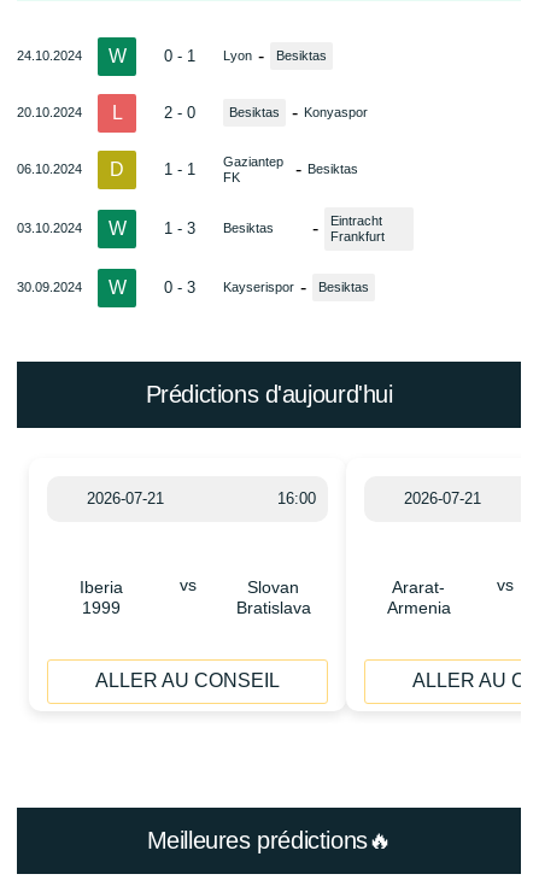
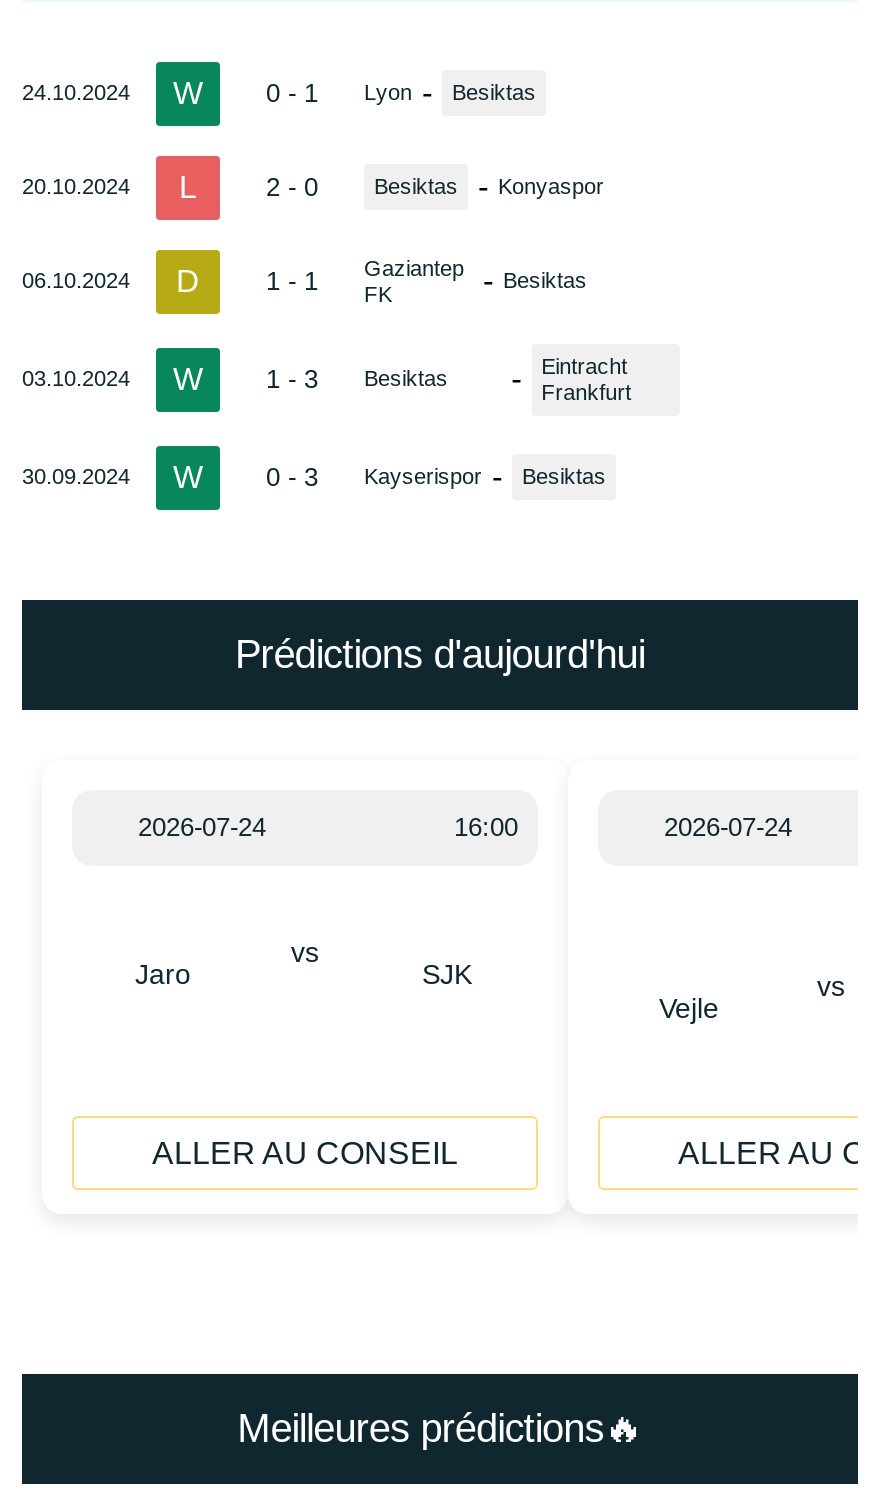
- 2026-07-21
+ 2026-07-24

- 2026-07-21
+ 2026-07-24

- Iberia
- 1999
+ Jaro

- Slovan
- Bratislava
+ SJK

- Ararat-
- Armenia
+ Vejle
